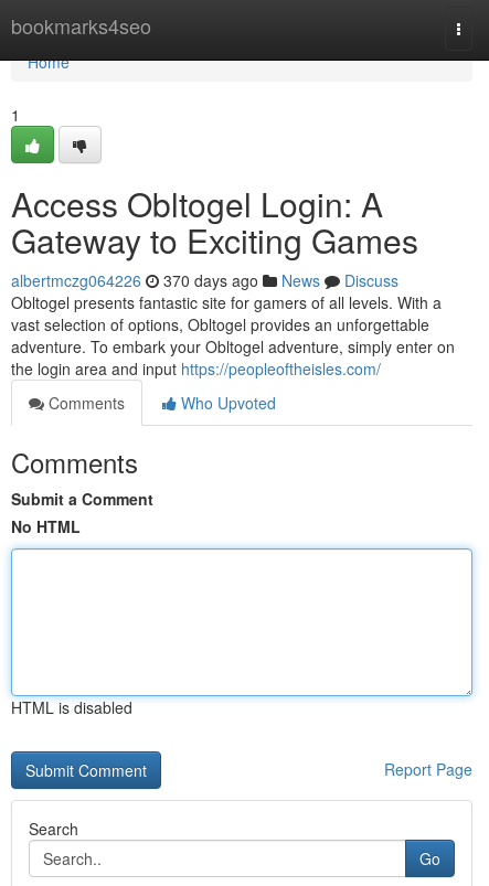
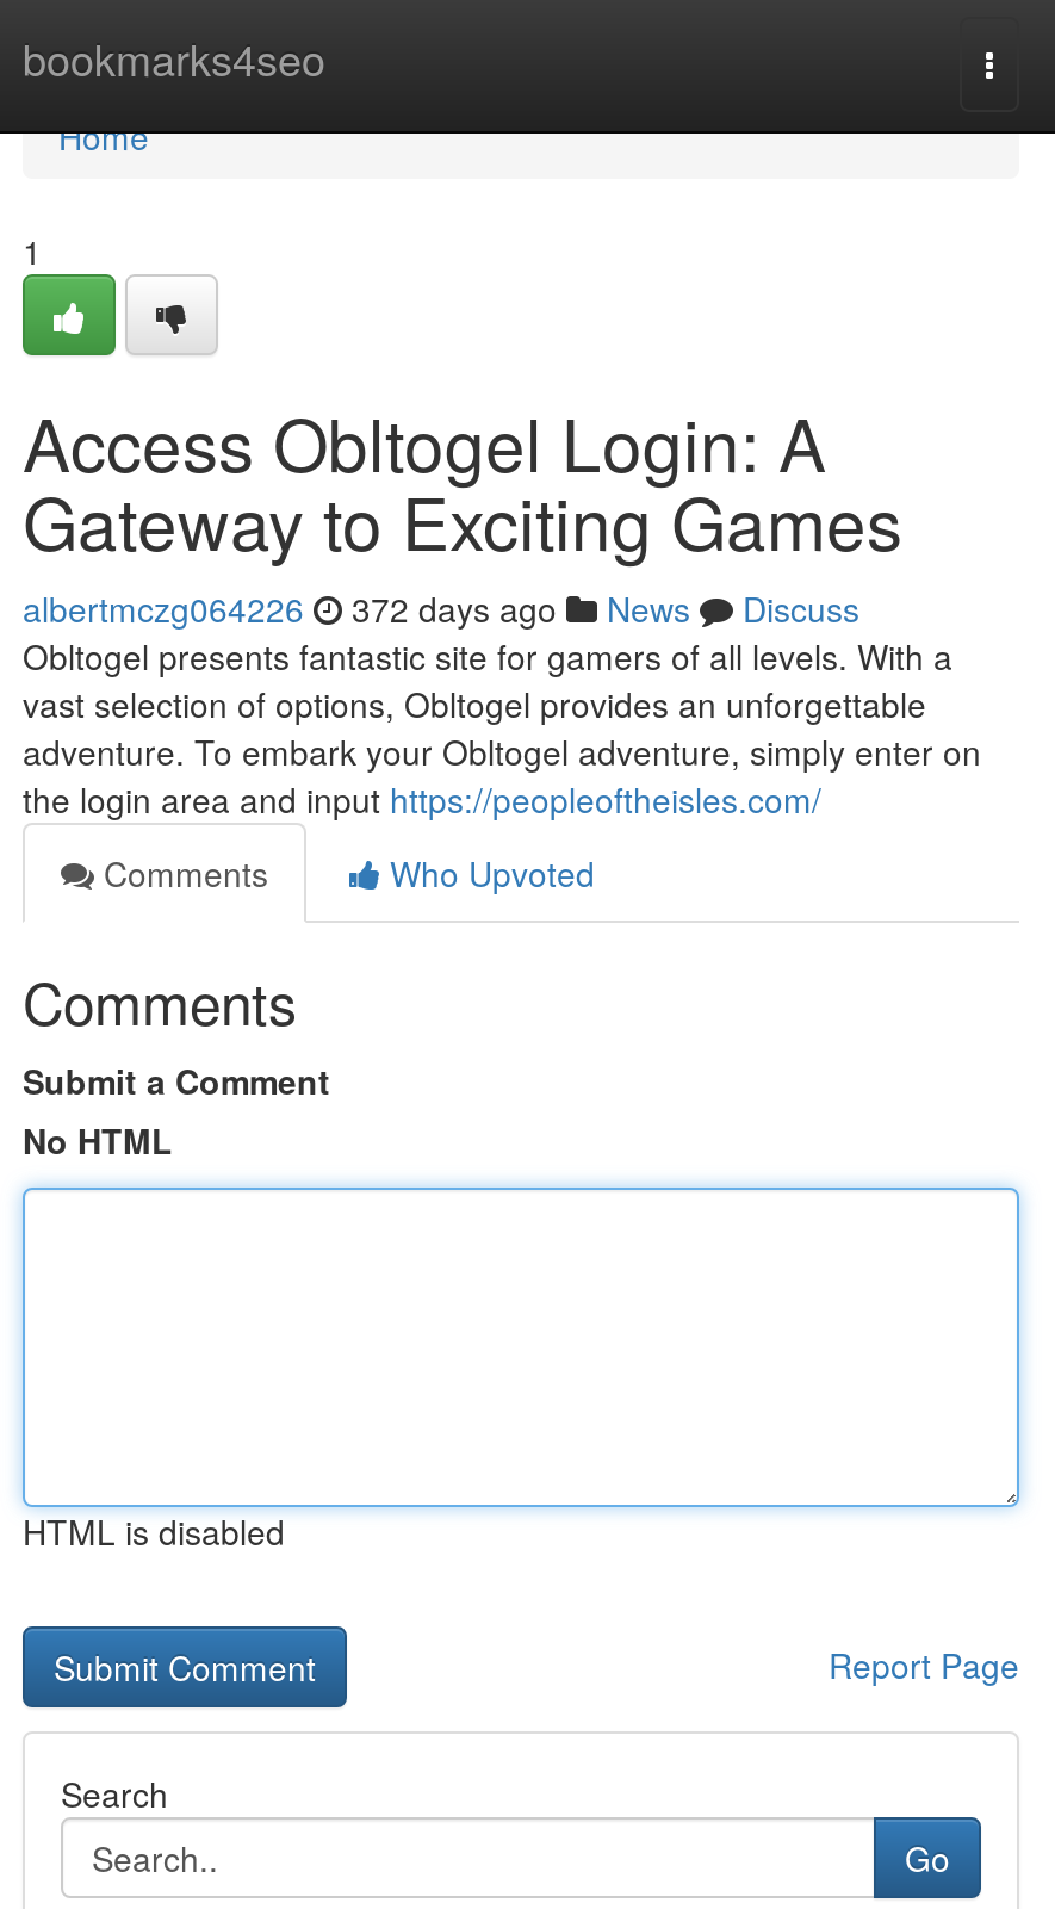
- albertmczg064226 370 days ago News Discuss
+ albertmczg064226 372 days ago News Discuss
